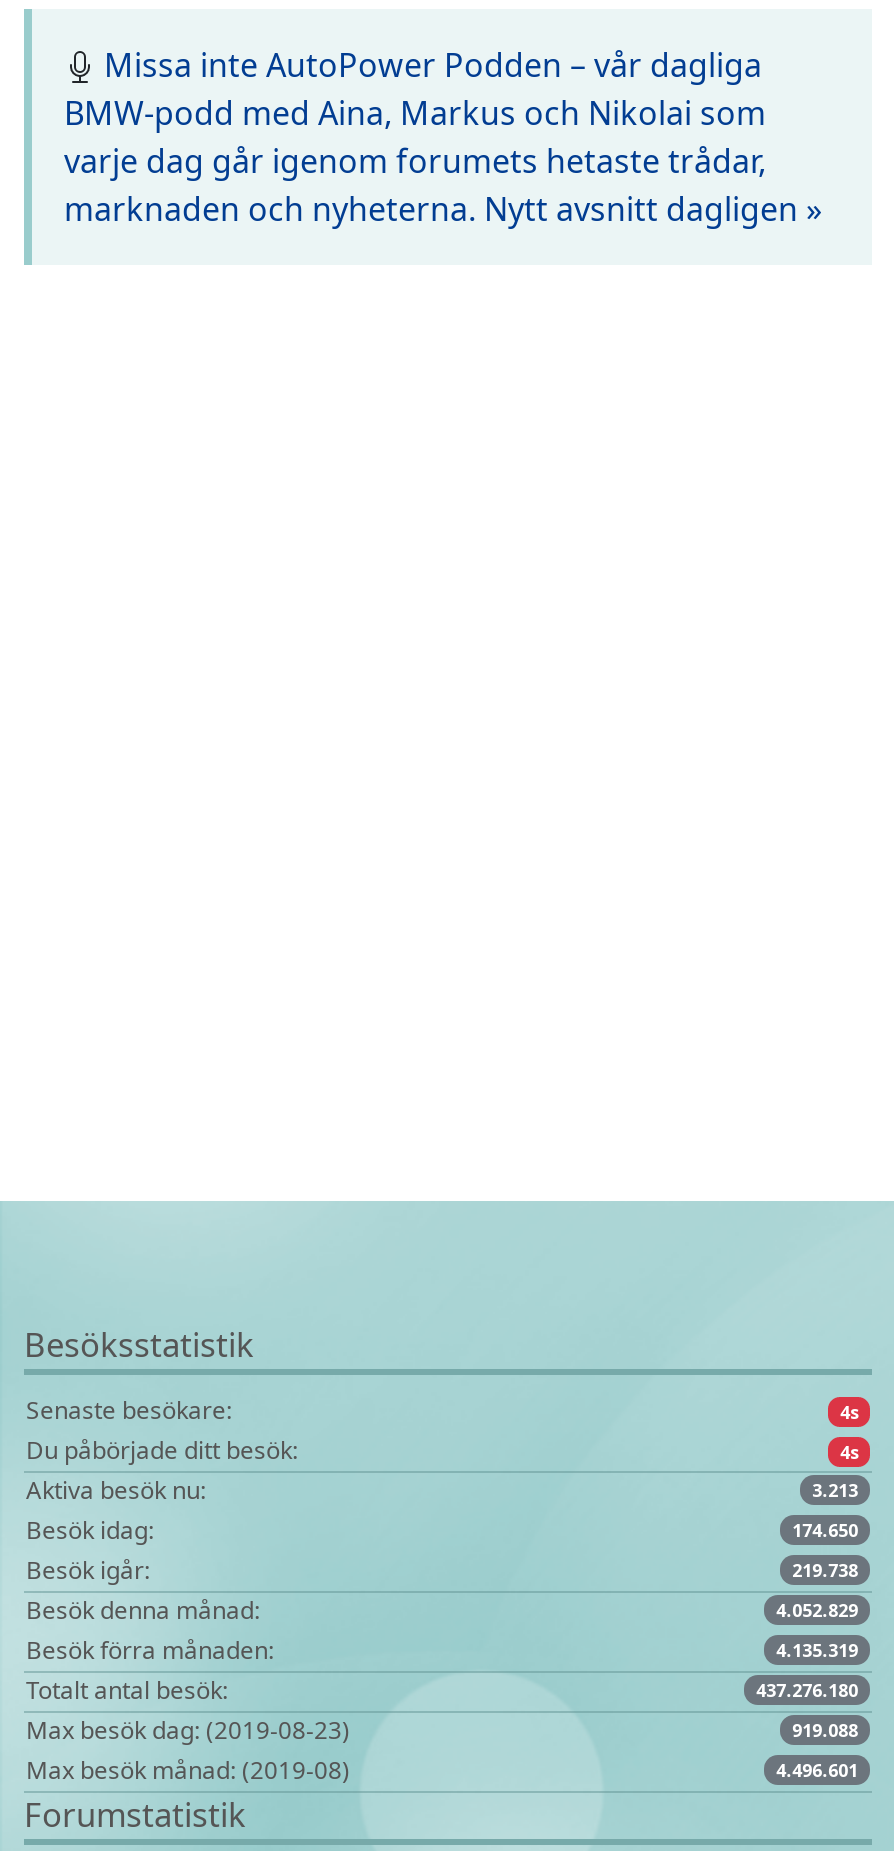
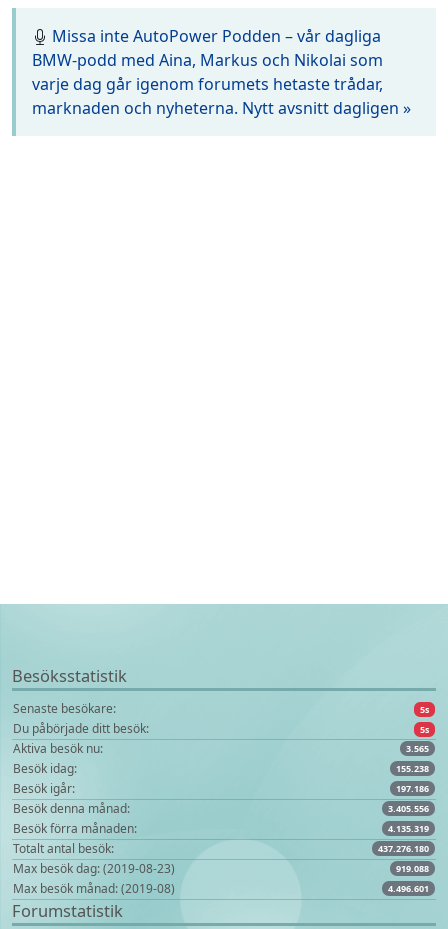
- 4s
+ 5s

- 4s
+ 5s

- 3.213
+ 3.565

- 174.650
+ 155.238

- 219.738
+ 197.186

- 4.052.829
+ 3.405.556
